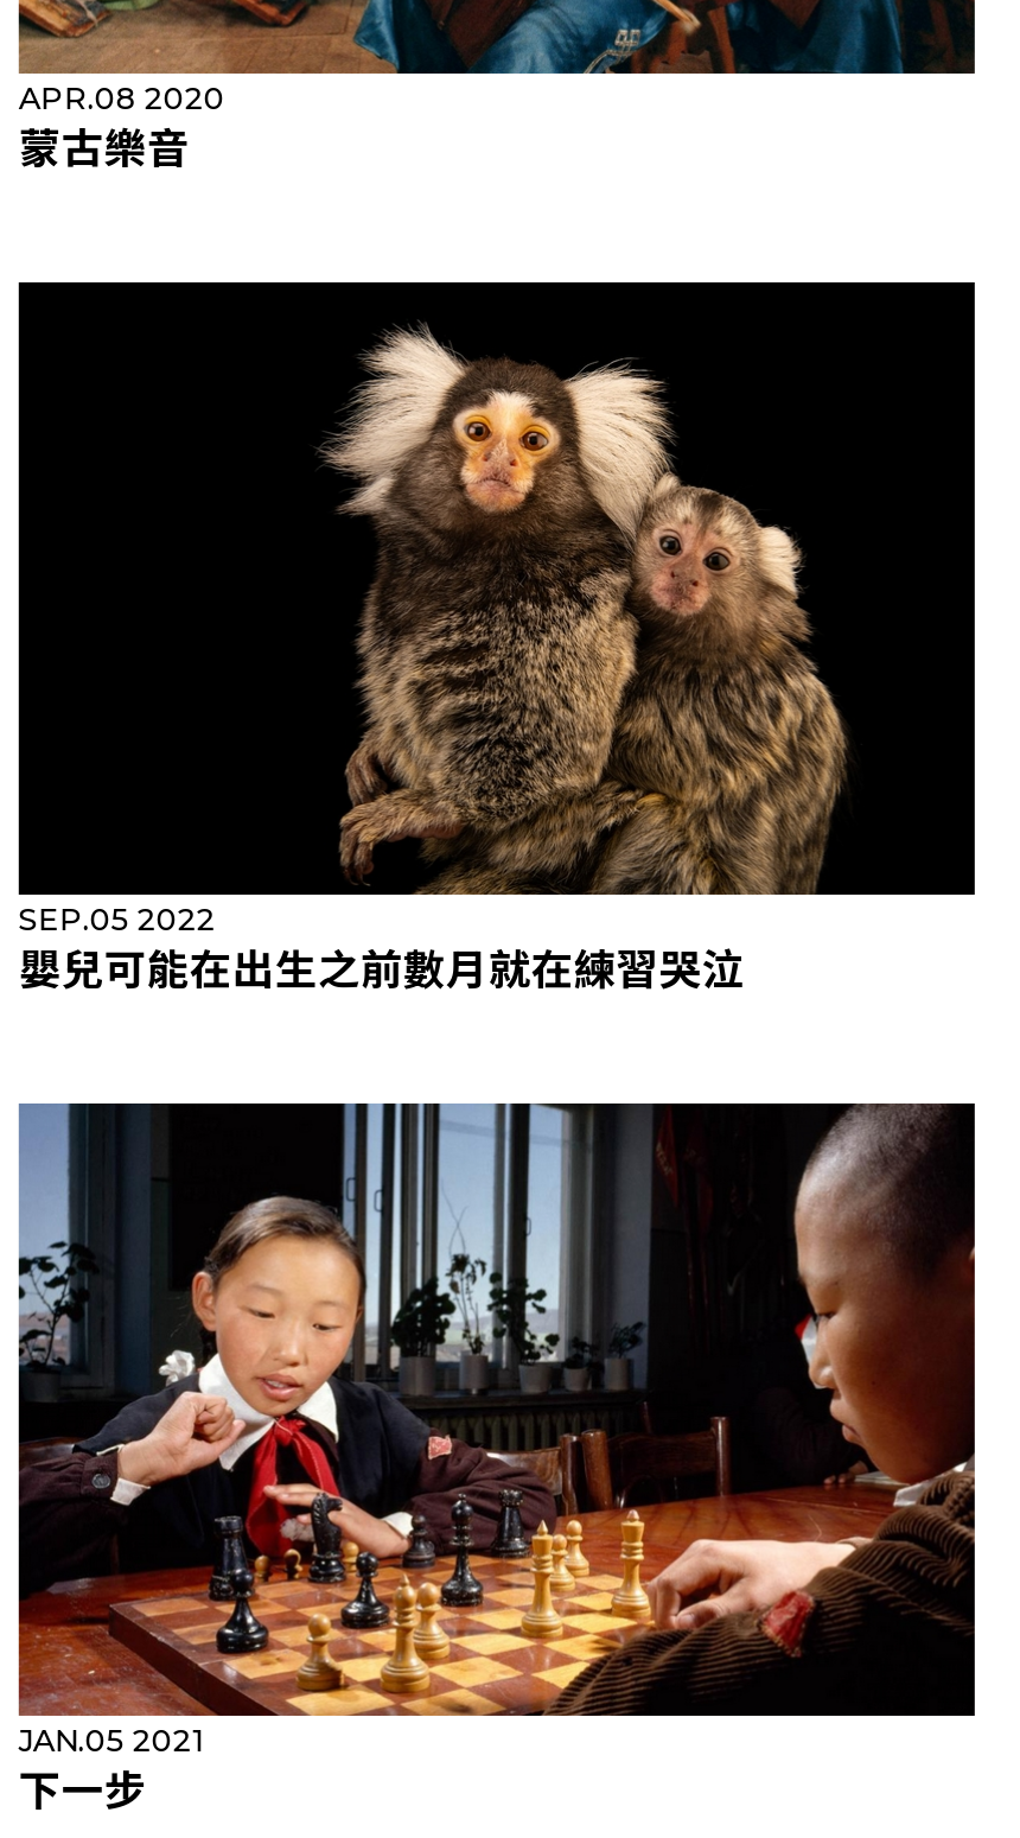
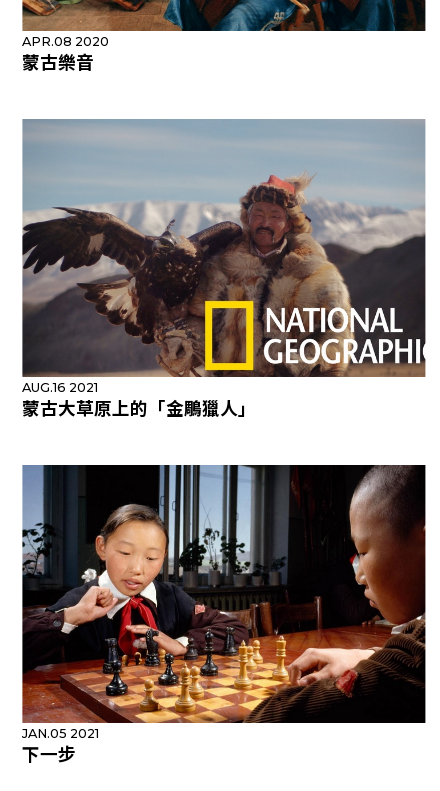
- [image]
- SEP.05 2022
- 嬰兒可能在出生之前數月就在練習哭泣
+ [image]
+ AUG.16 2021
+ 蒙古大草原上的「金鵰獵人」
